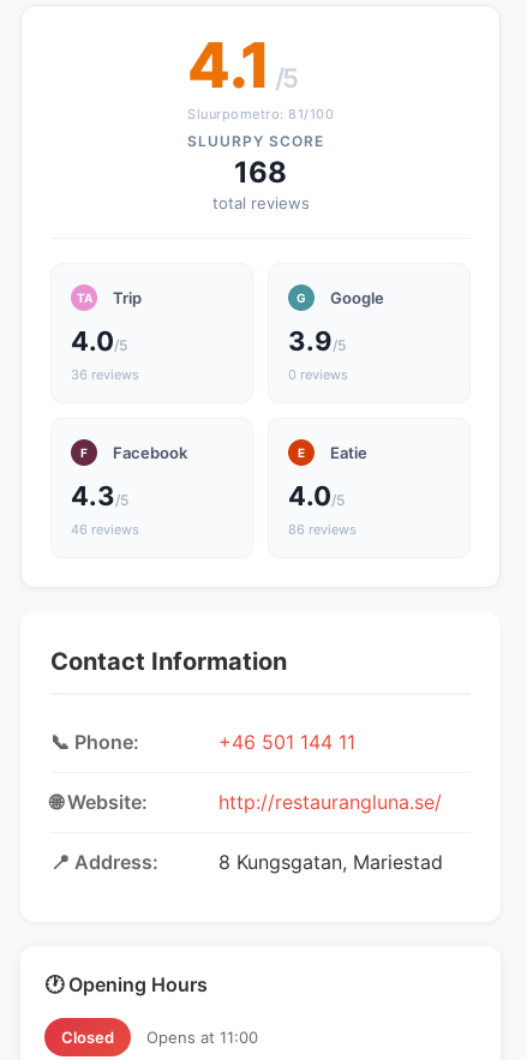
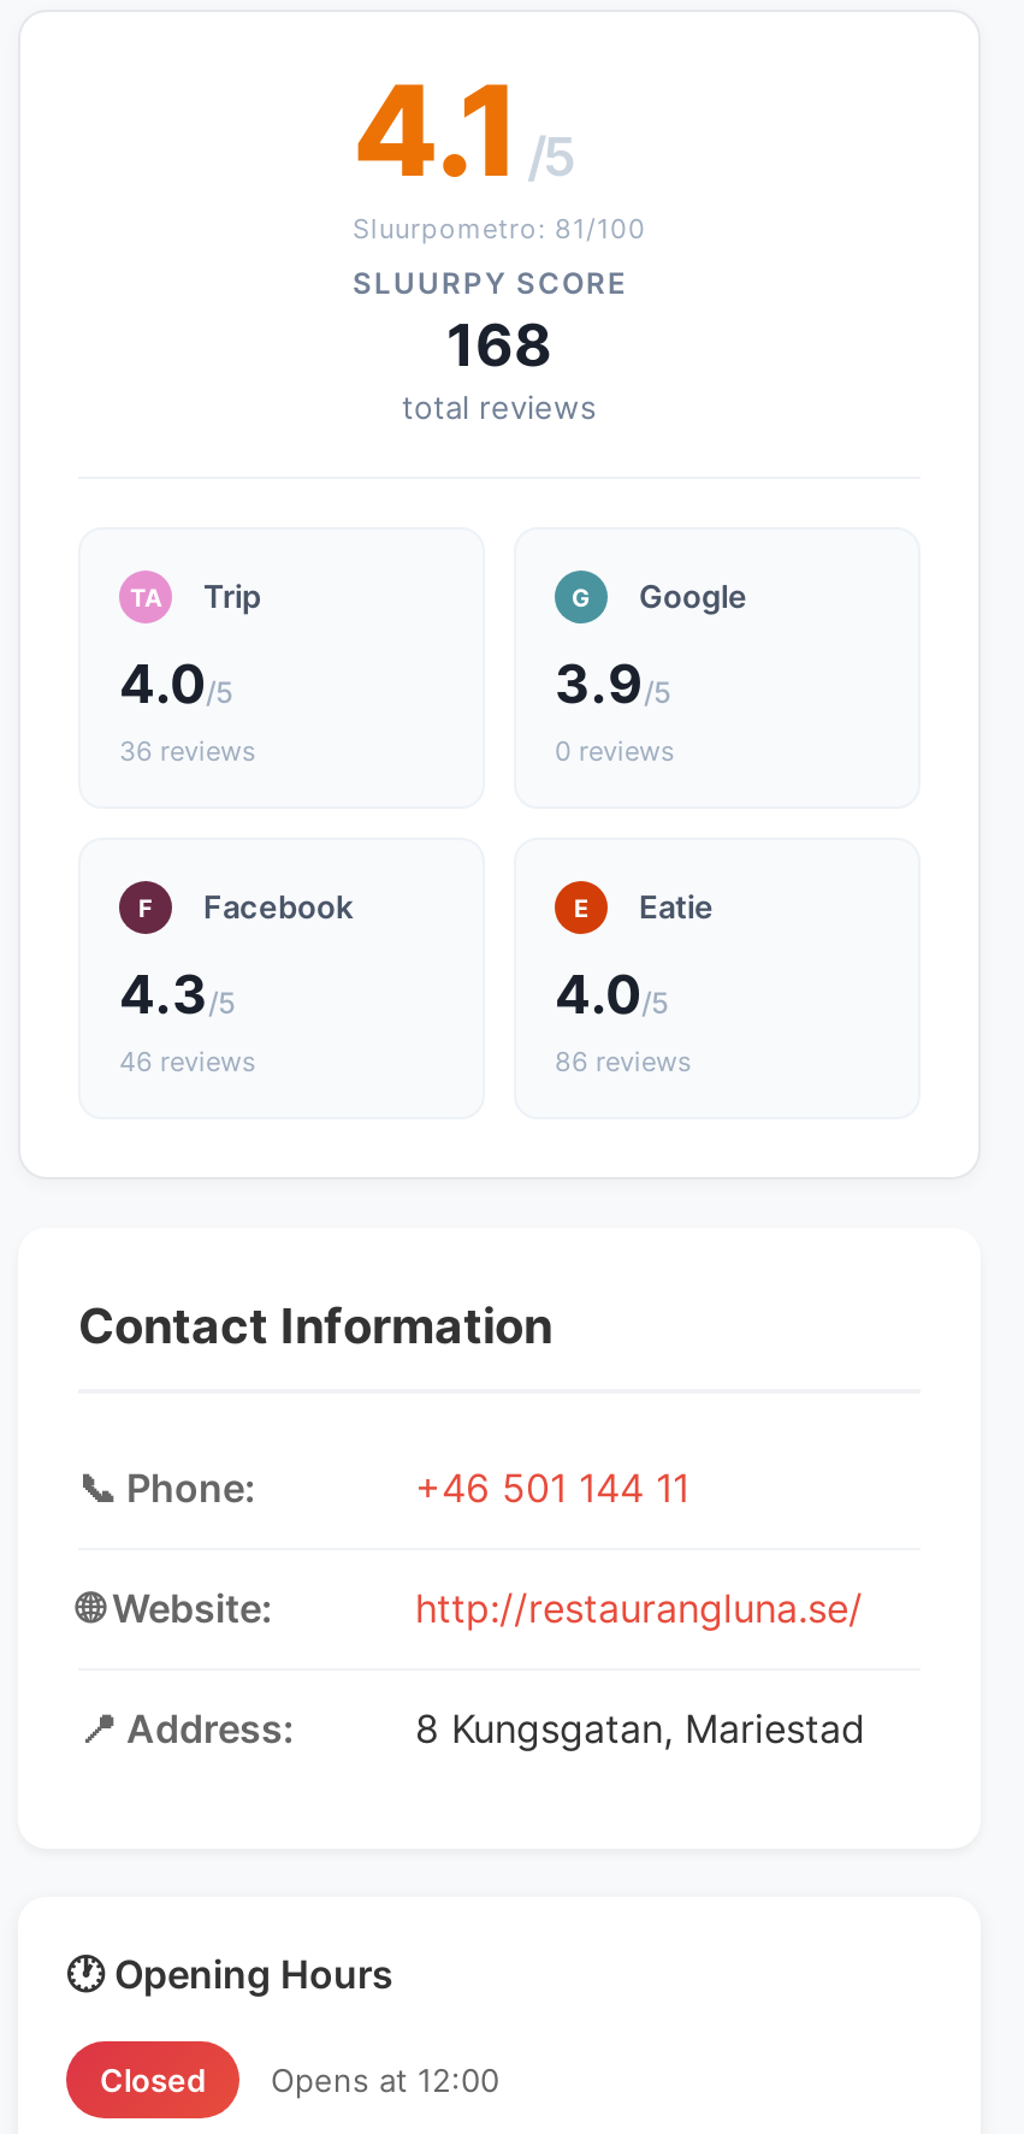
- Closed Opens at 11:00
+ Closed Opens at 12:00
